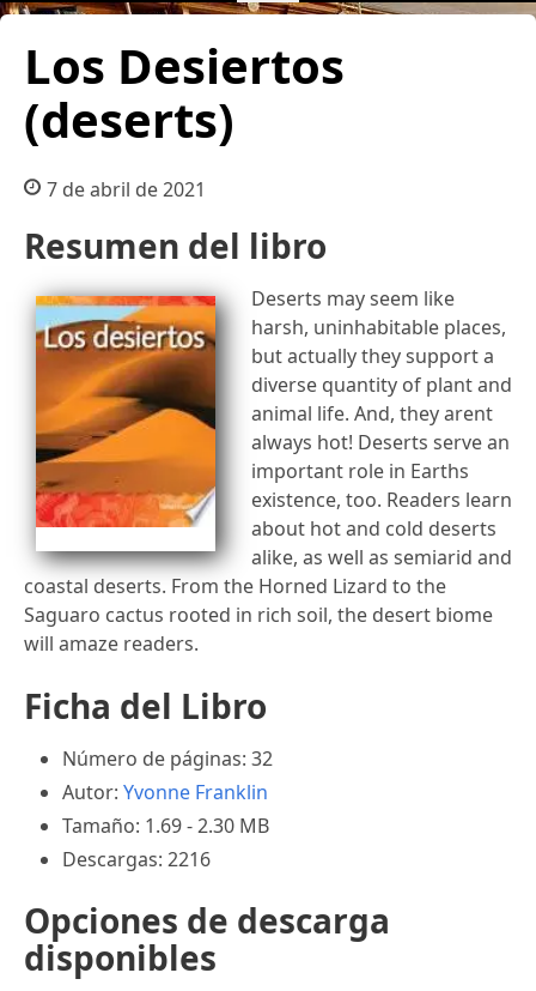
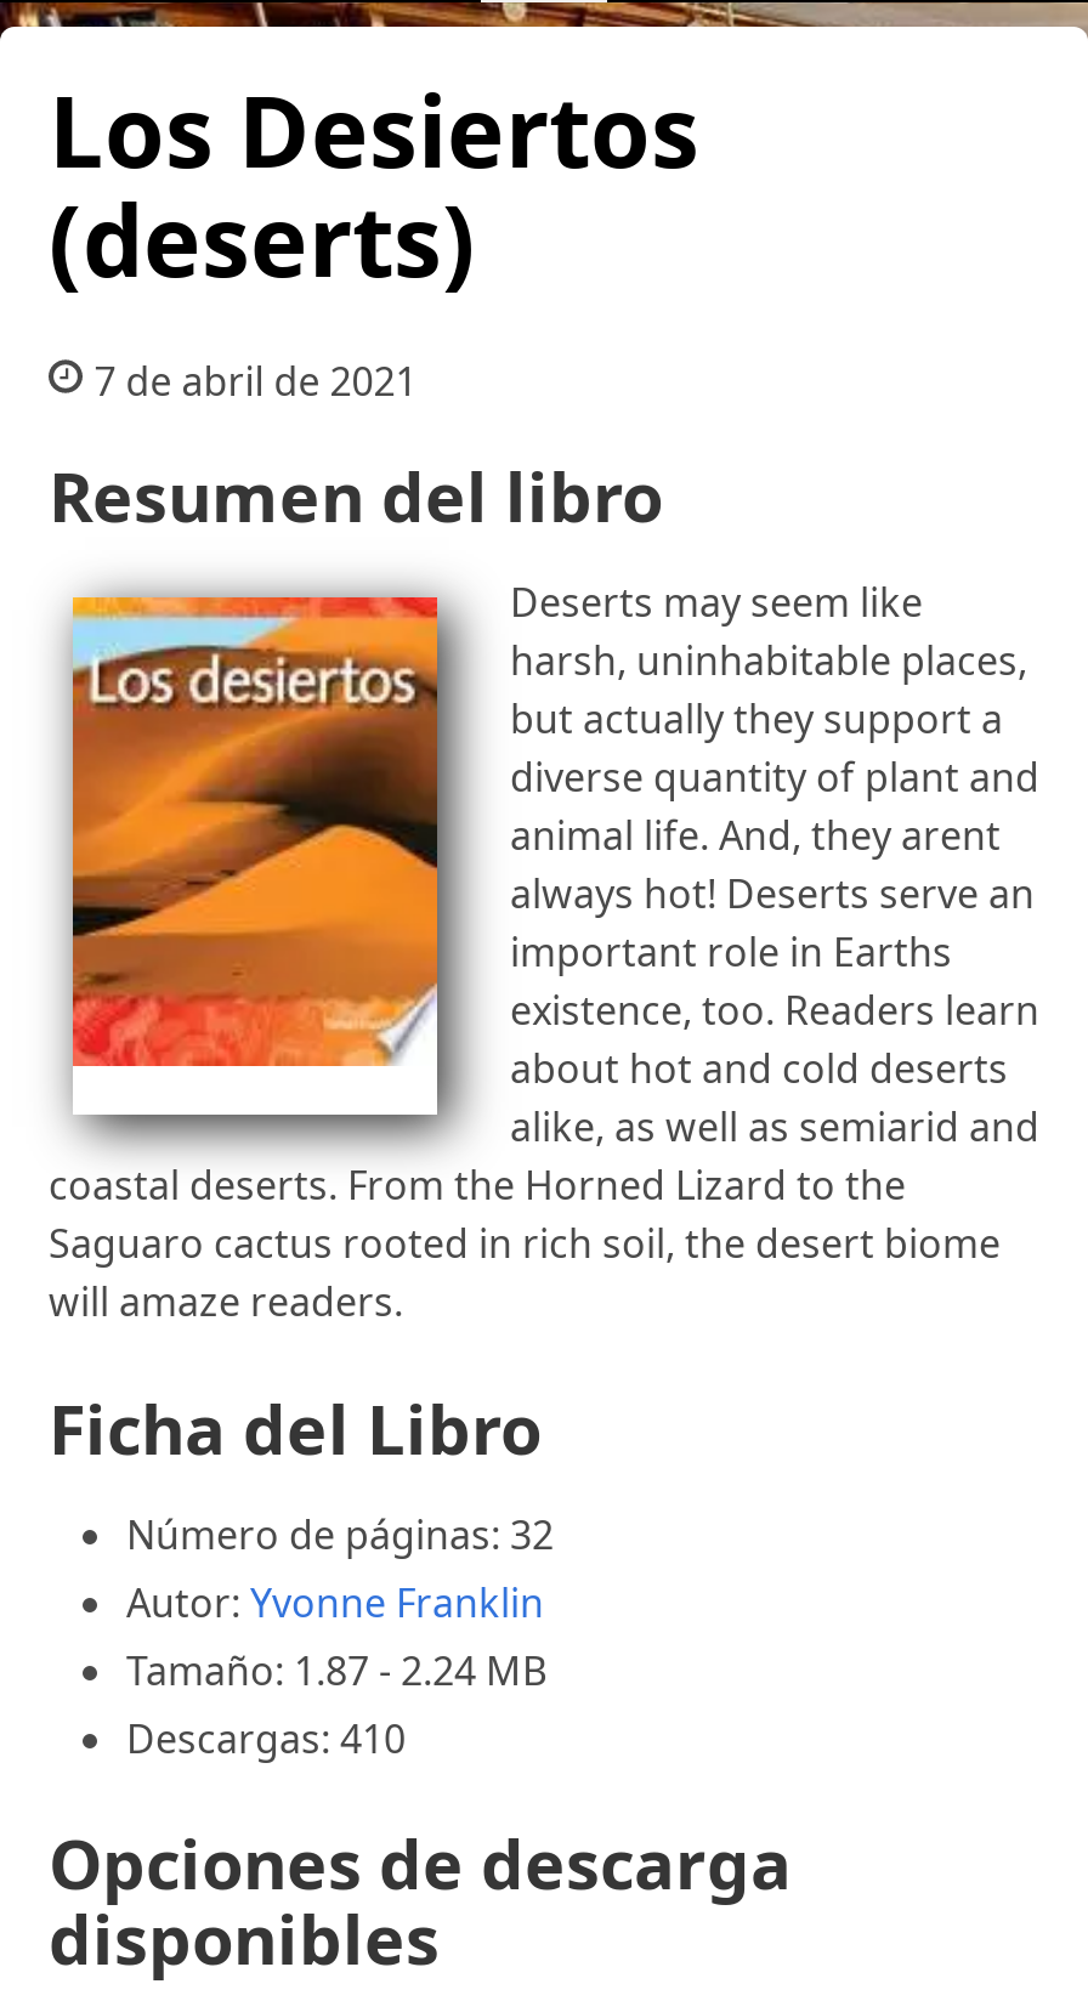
- Tamaño: 1.69 - 2.30 MB
+ Tamaño: 1.87 - 2.24 MB

- Descargas: 2216
+ Descargas: 410
